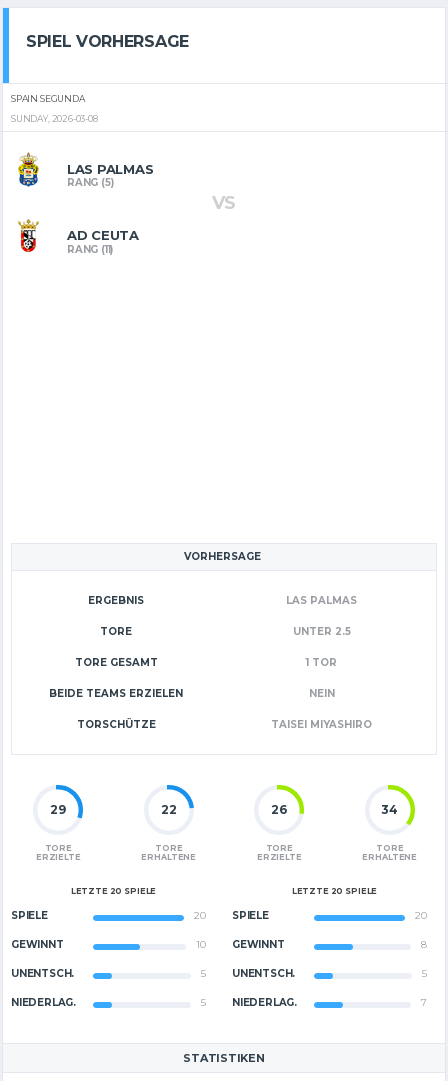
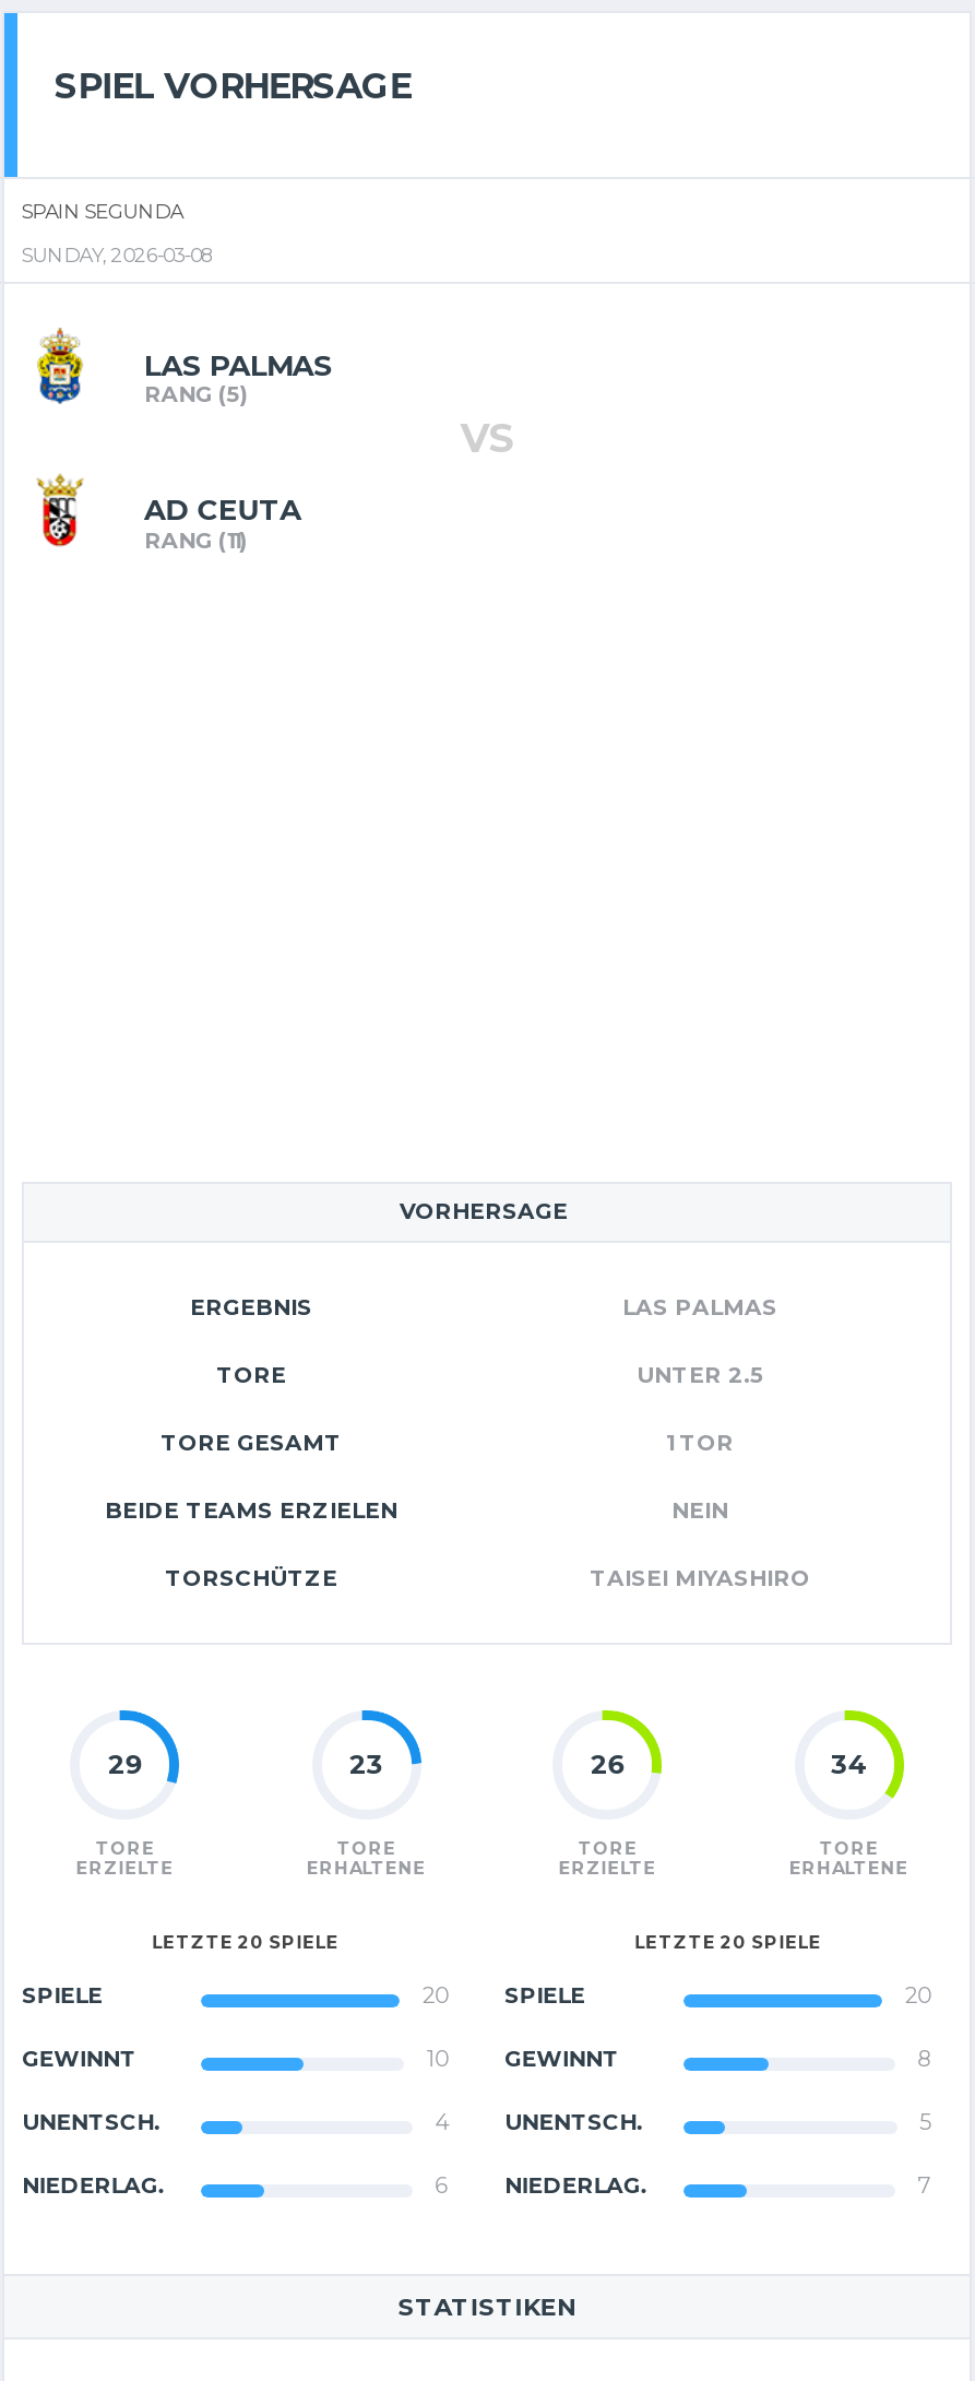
- 22
+ 23

- 5 UNENTSCH.
+ 4 UNENTSCH.

- 5 NIEDERLAG.
+ 6 NIEDERLAG.
